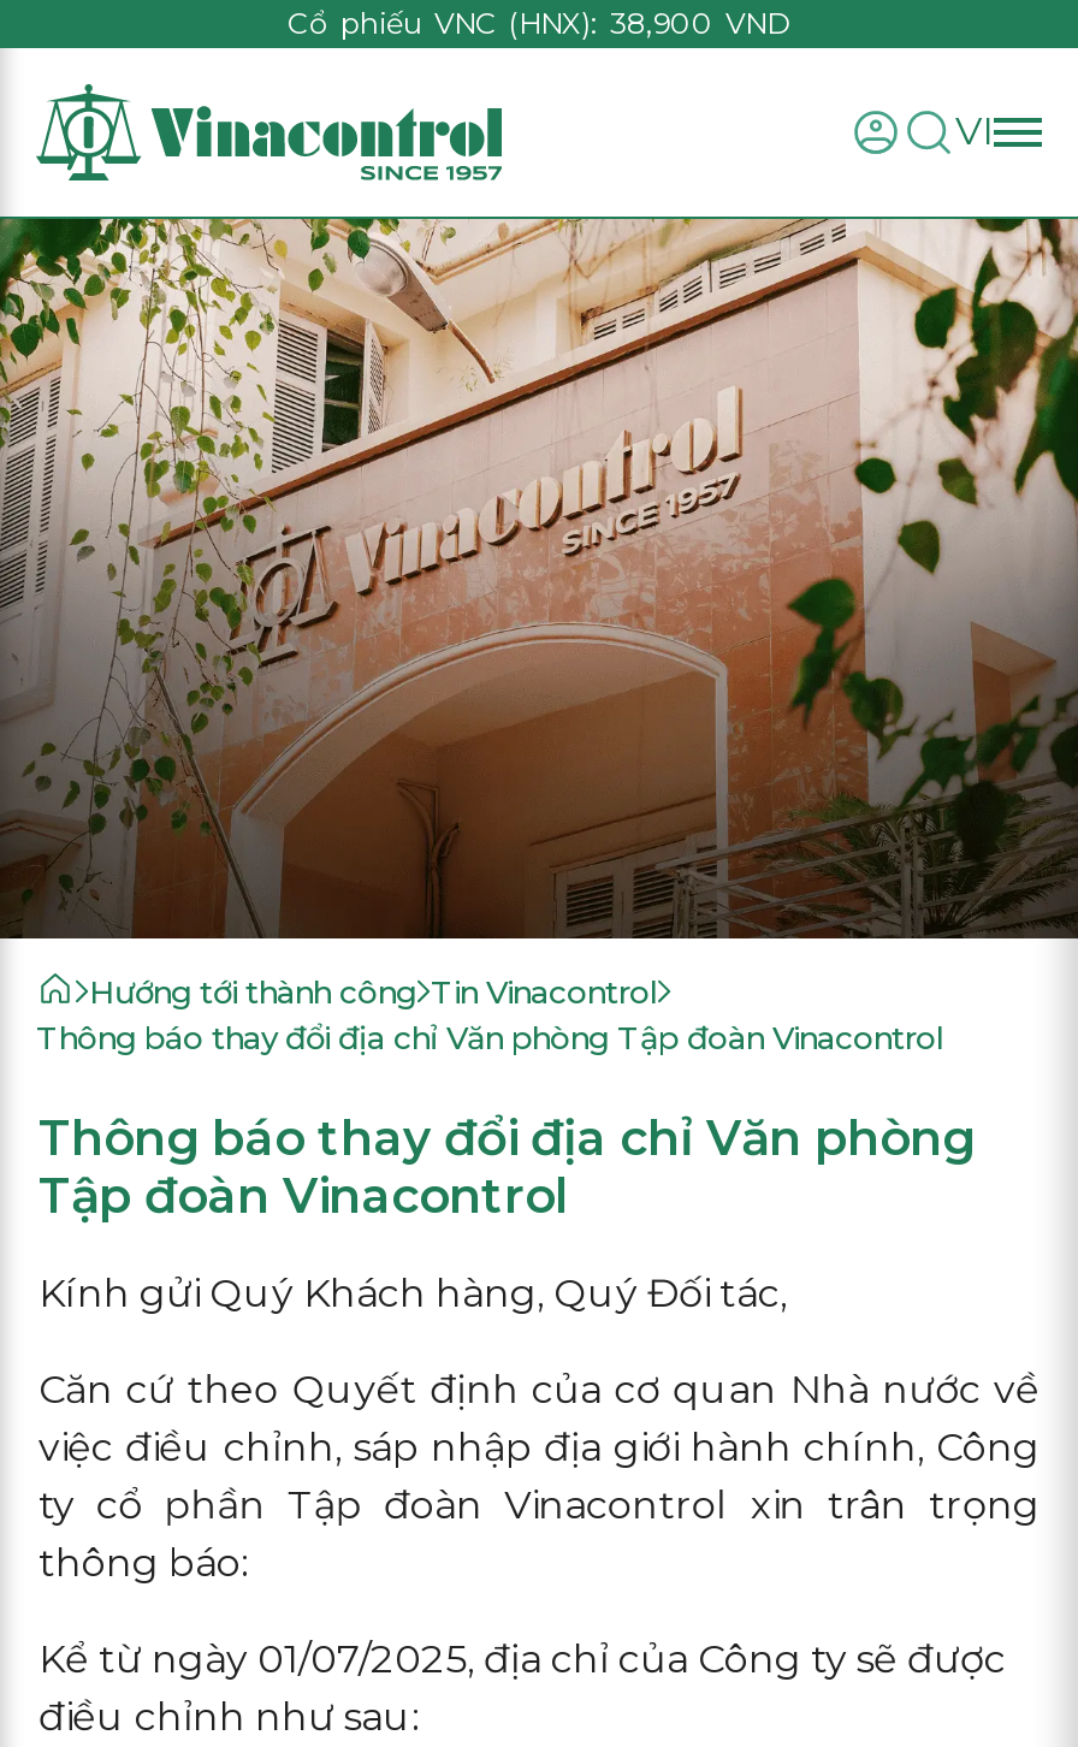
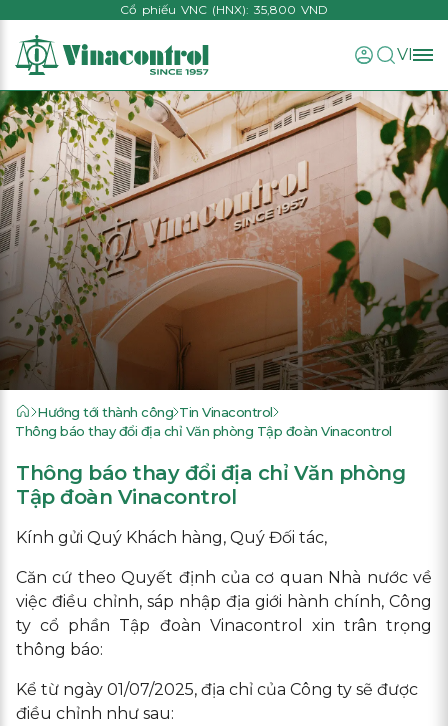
- Cổ phiếu VNC (HNX): 38,900 VND
+ Cổ phiếu VNC (HNX): 35,800 VND
